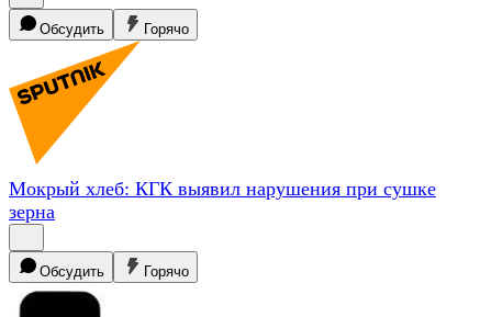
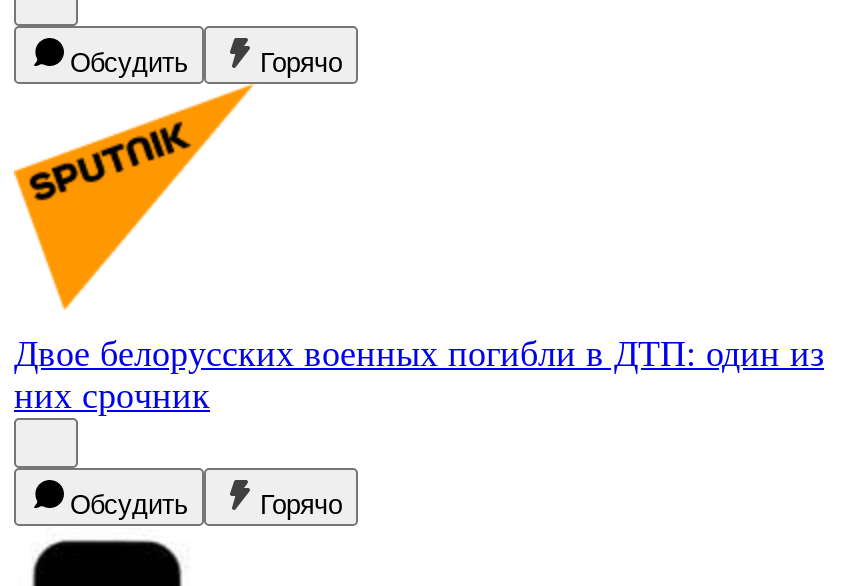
- Мокрый хлеб: КГК выявил нарушения при сушке
- зерна
+ Двое белорусских военных погибли в ДТП: один из
+ них срочник
